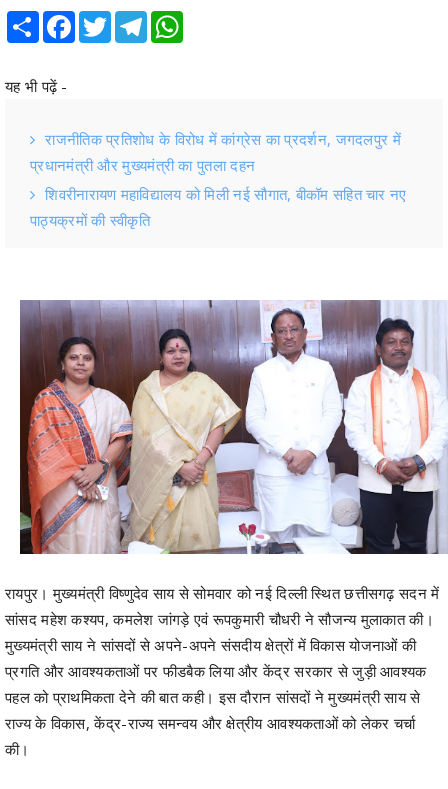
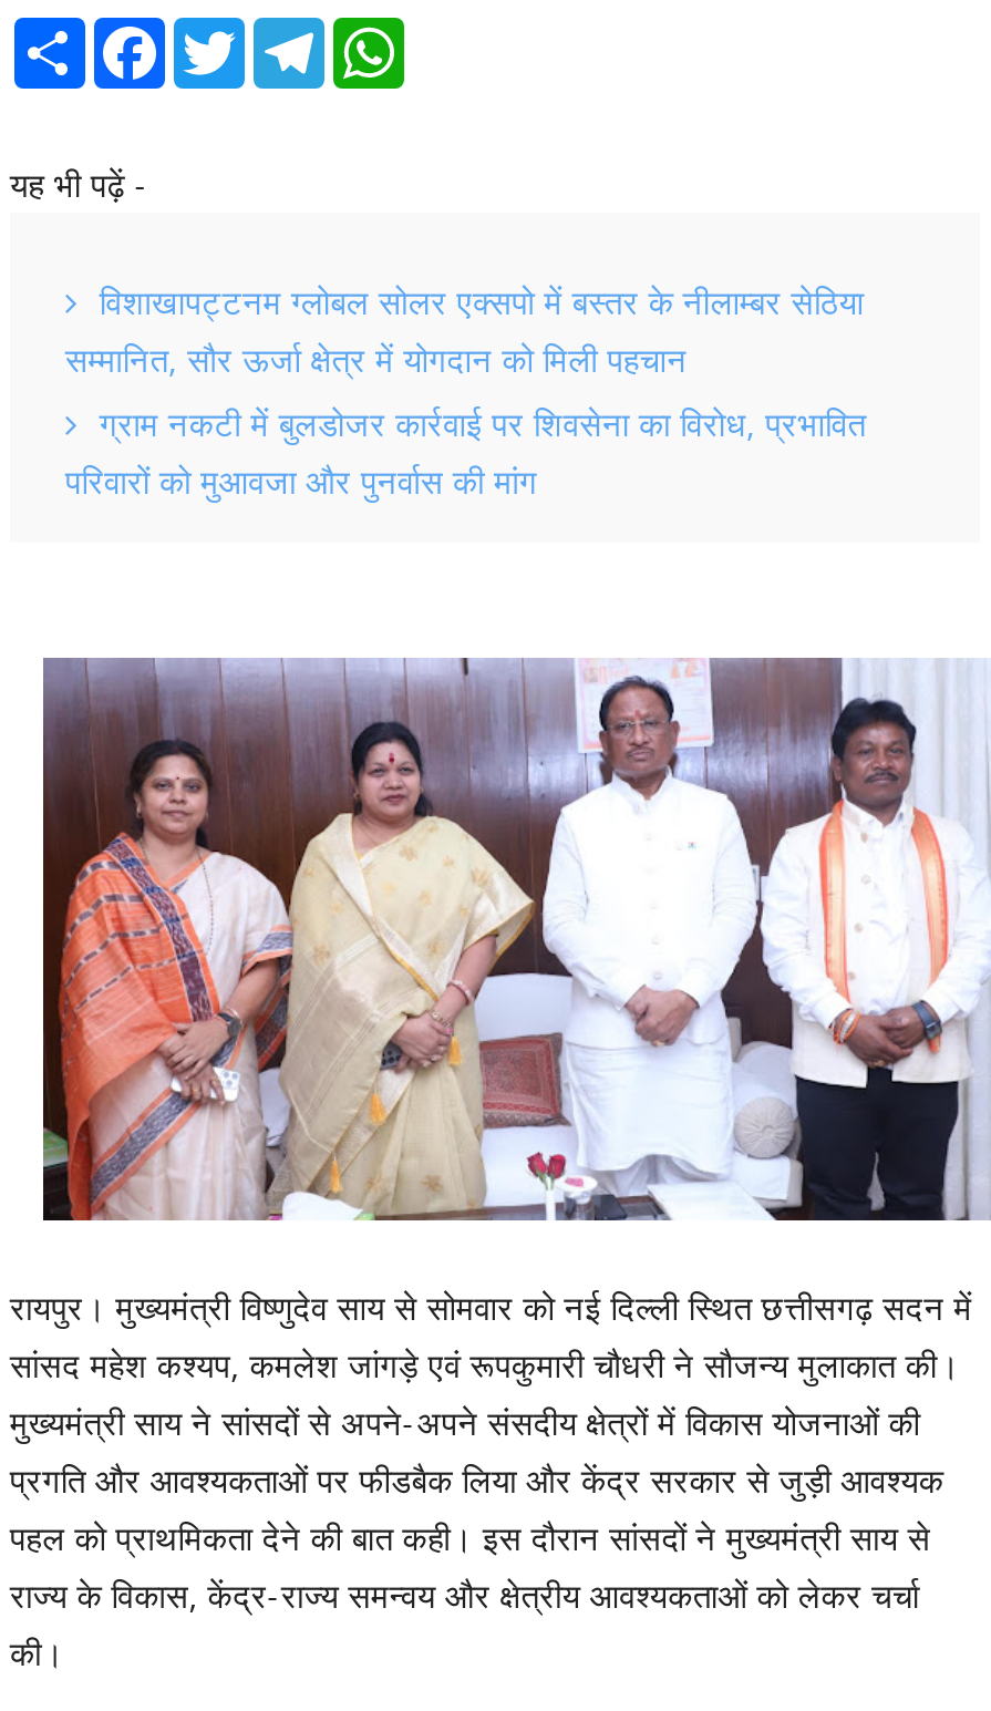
- राजनीतिक प्रतिशोध के विरोध में कांग्रेस का प्रदर्शन, जगदलपुर में
- प्रधानमंत्री और मुख्यमंत्री का पुतला दहन
- शिवरीनारायण महाविद्यालय को मिली नई सौगात, बीकॉम सहित चार नए
- पाठ्यक्रमों की स्वीकृति
+ विशाखापट्टनम ग्लोबल सोलर एक्सपो में बस्तर के नीलाम्बर सेठिया
+ सम्मानित, सौर ऊर्जा क्षेत्र में योगदान को मिली पहचान
+ ग्राम नकटी में बुलडोजर कार्रवाई पर शिवसेना का विरोध, प्रभावित
+ परिवारों को मुआवजा और पुनर्वास की मांग
